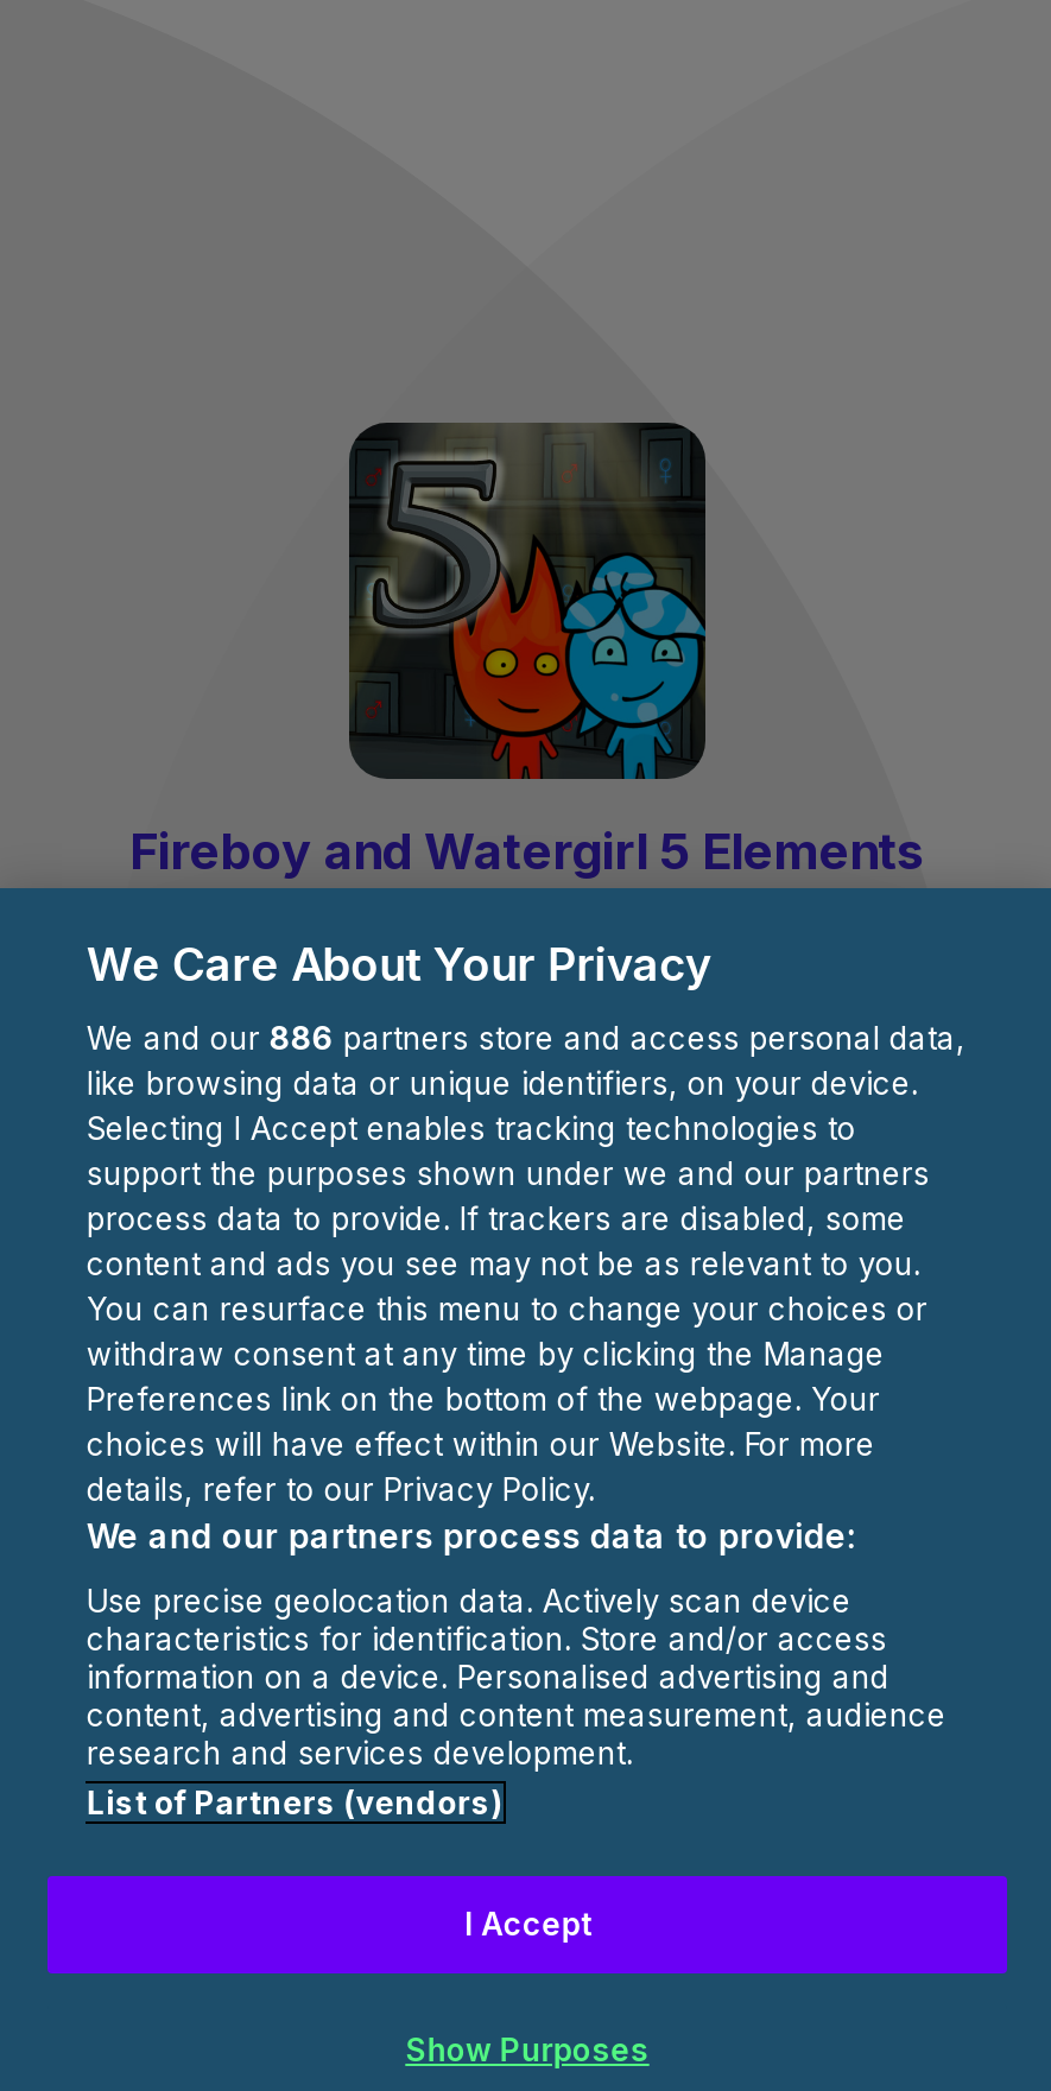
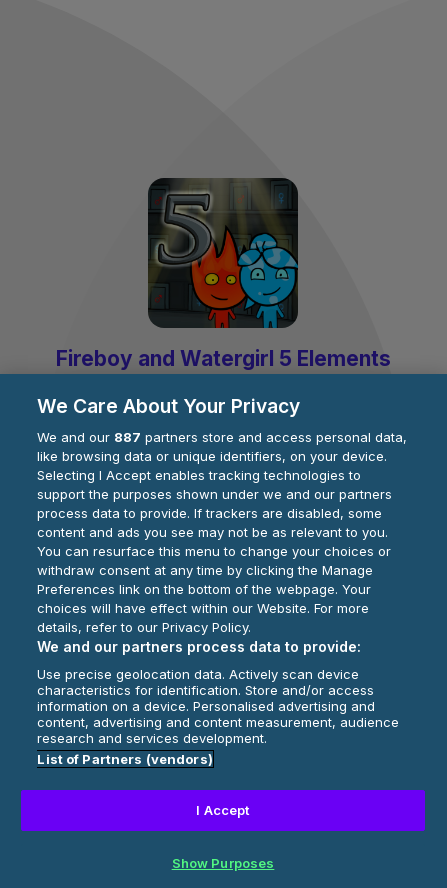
- We and our 886 partners store and access personal data,
+ We and our 887 partners store and access personal data,
